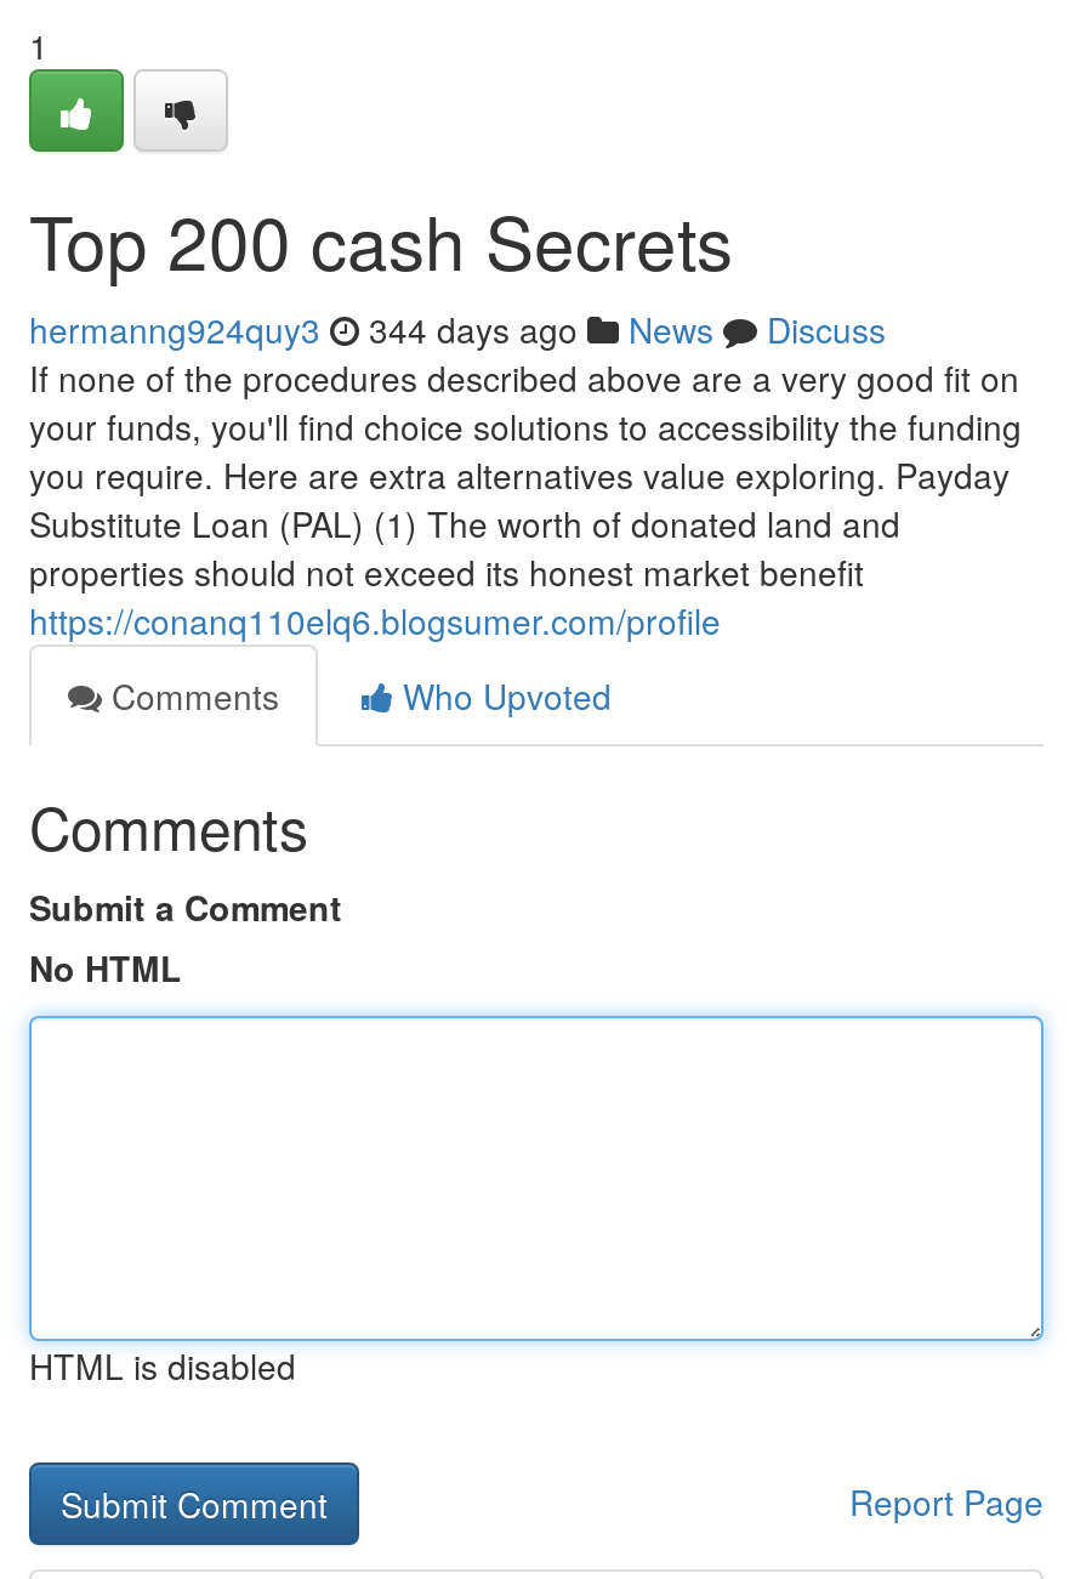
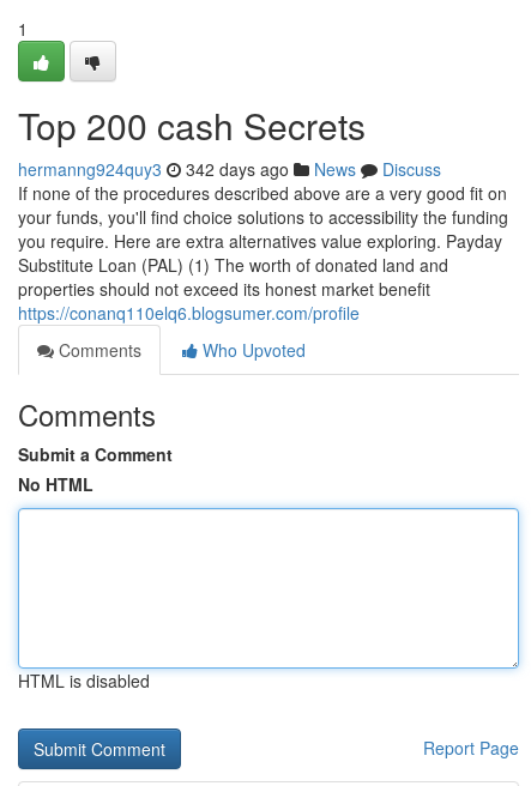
- hermanng924quy3 344 days ago News Discuss
+ hermanng924quy3 342 days ago News Discuss
